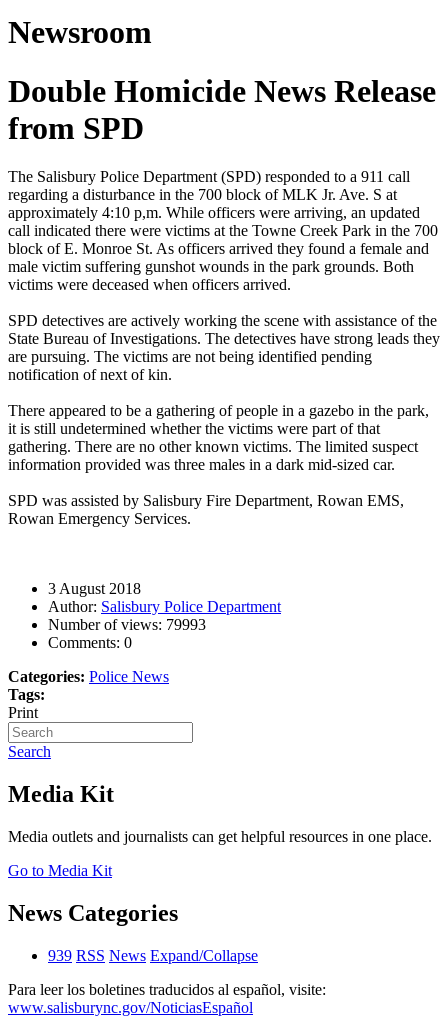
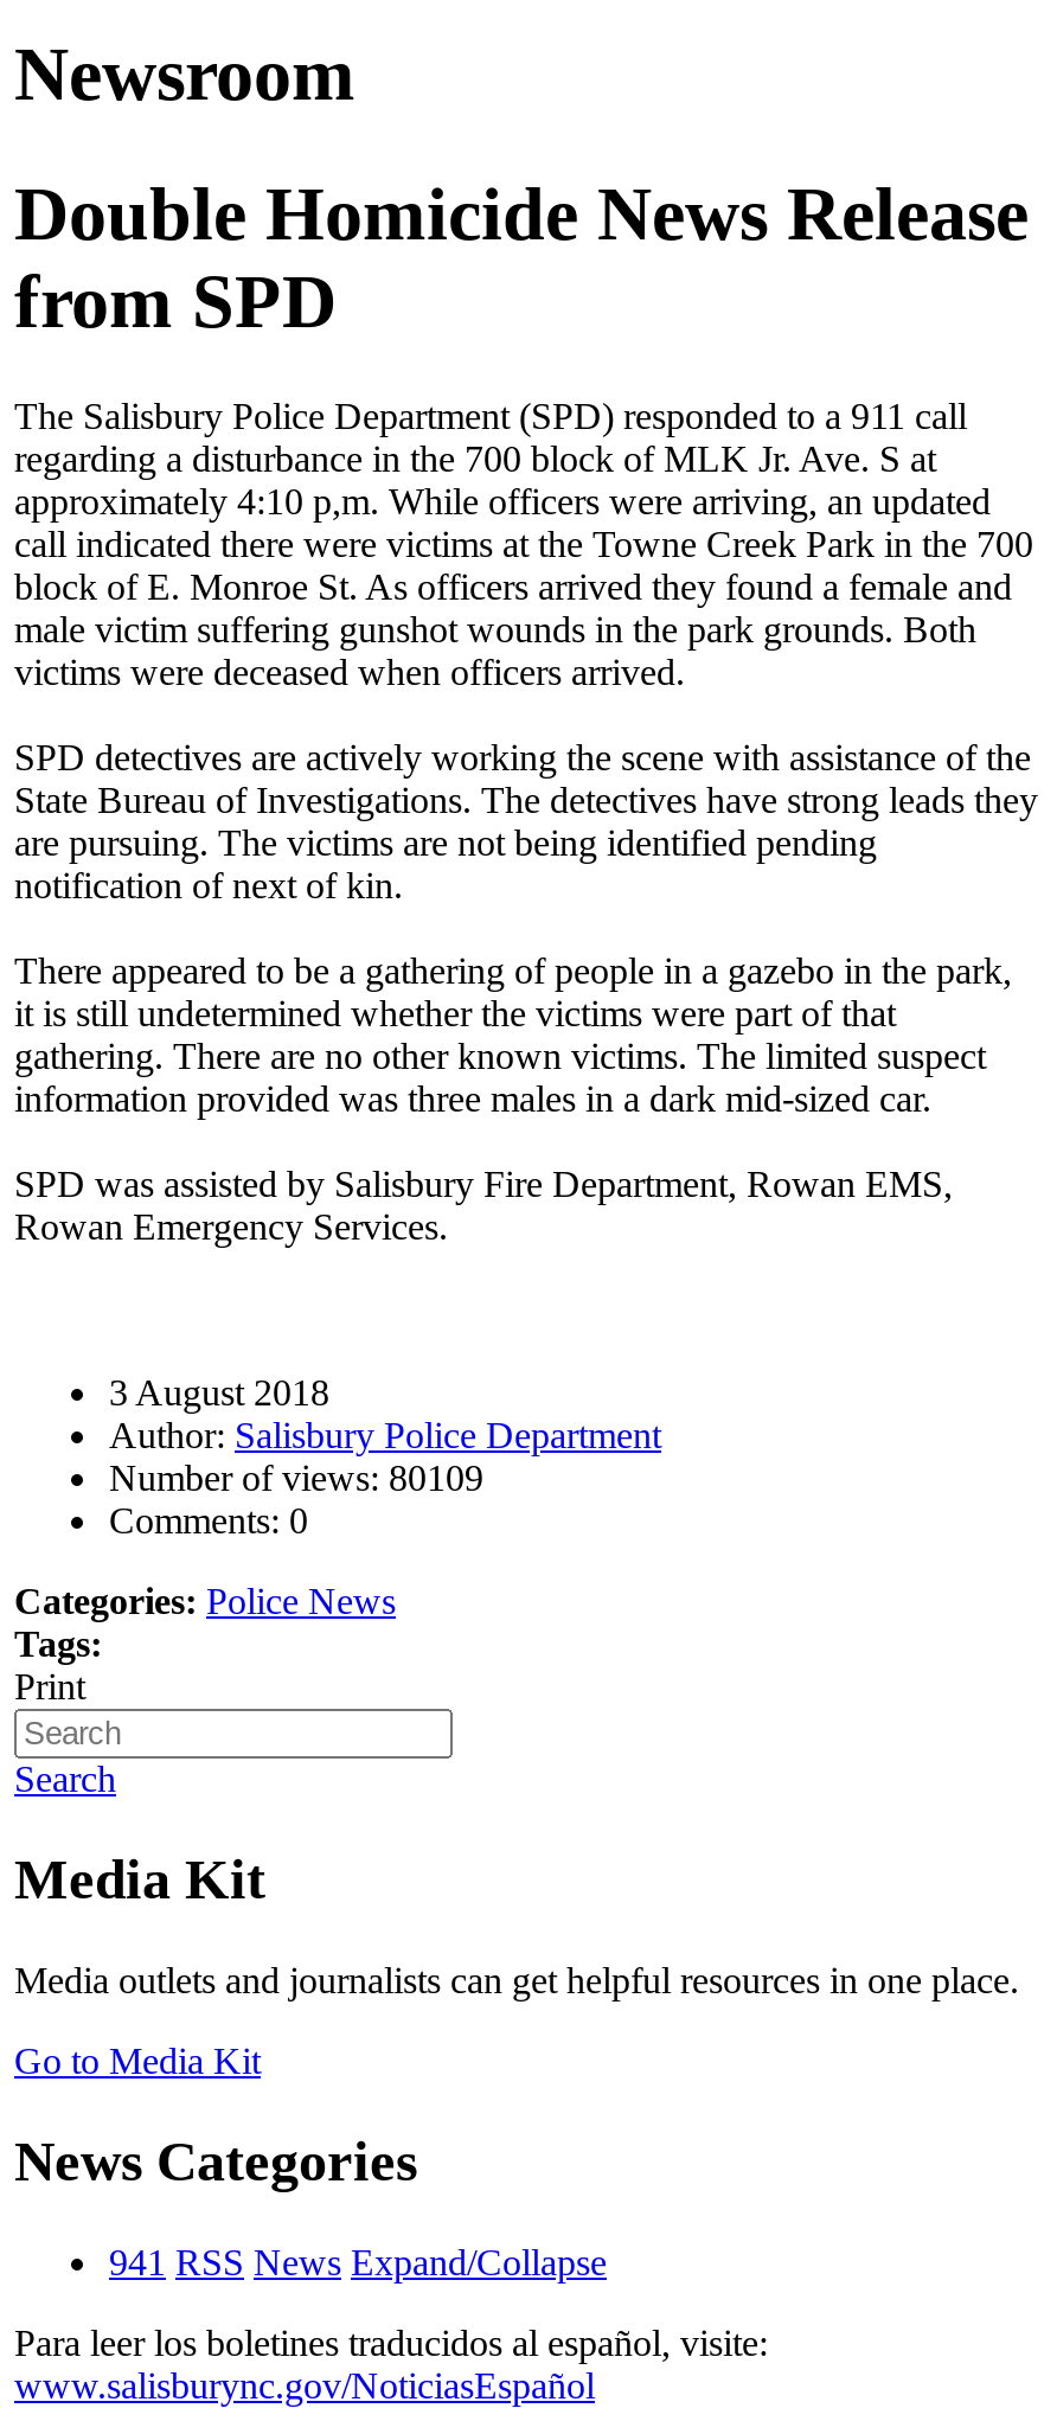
- Number of views: 79993
+ Number of views: 80109

- 939 RSS News Expand/Collapse
+ 941 RSS News Expand/Collapse
